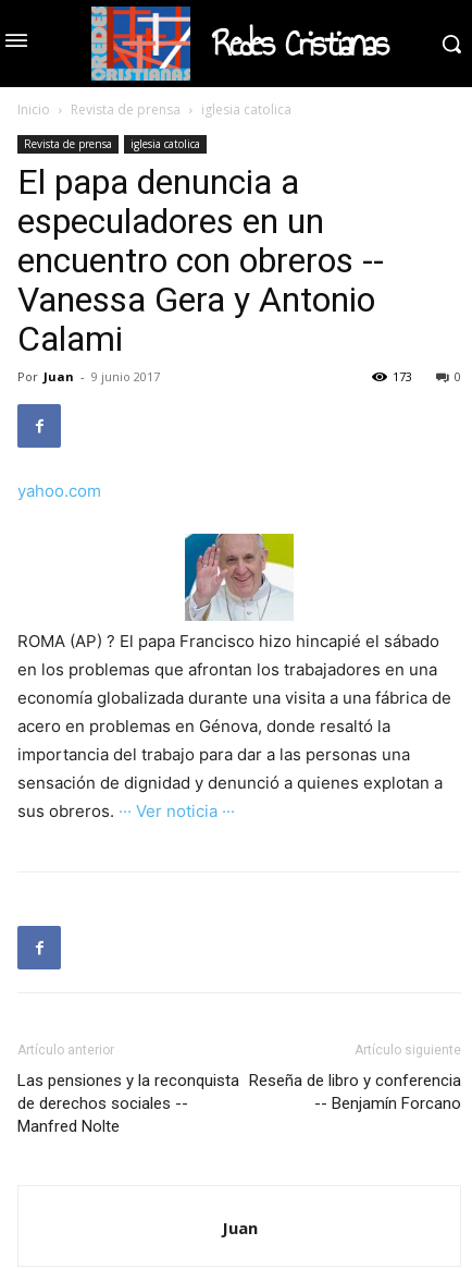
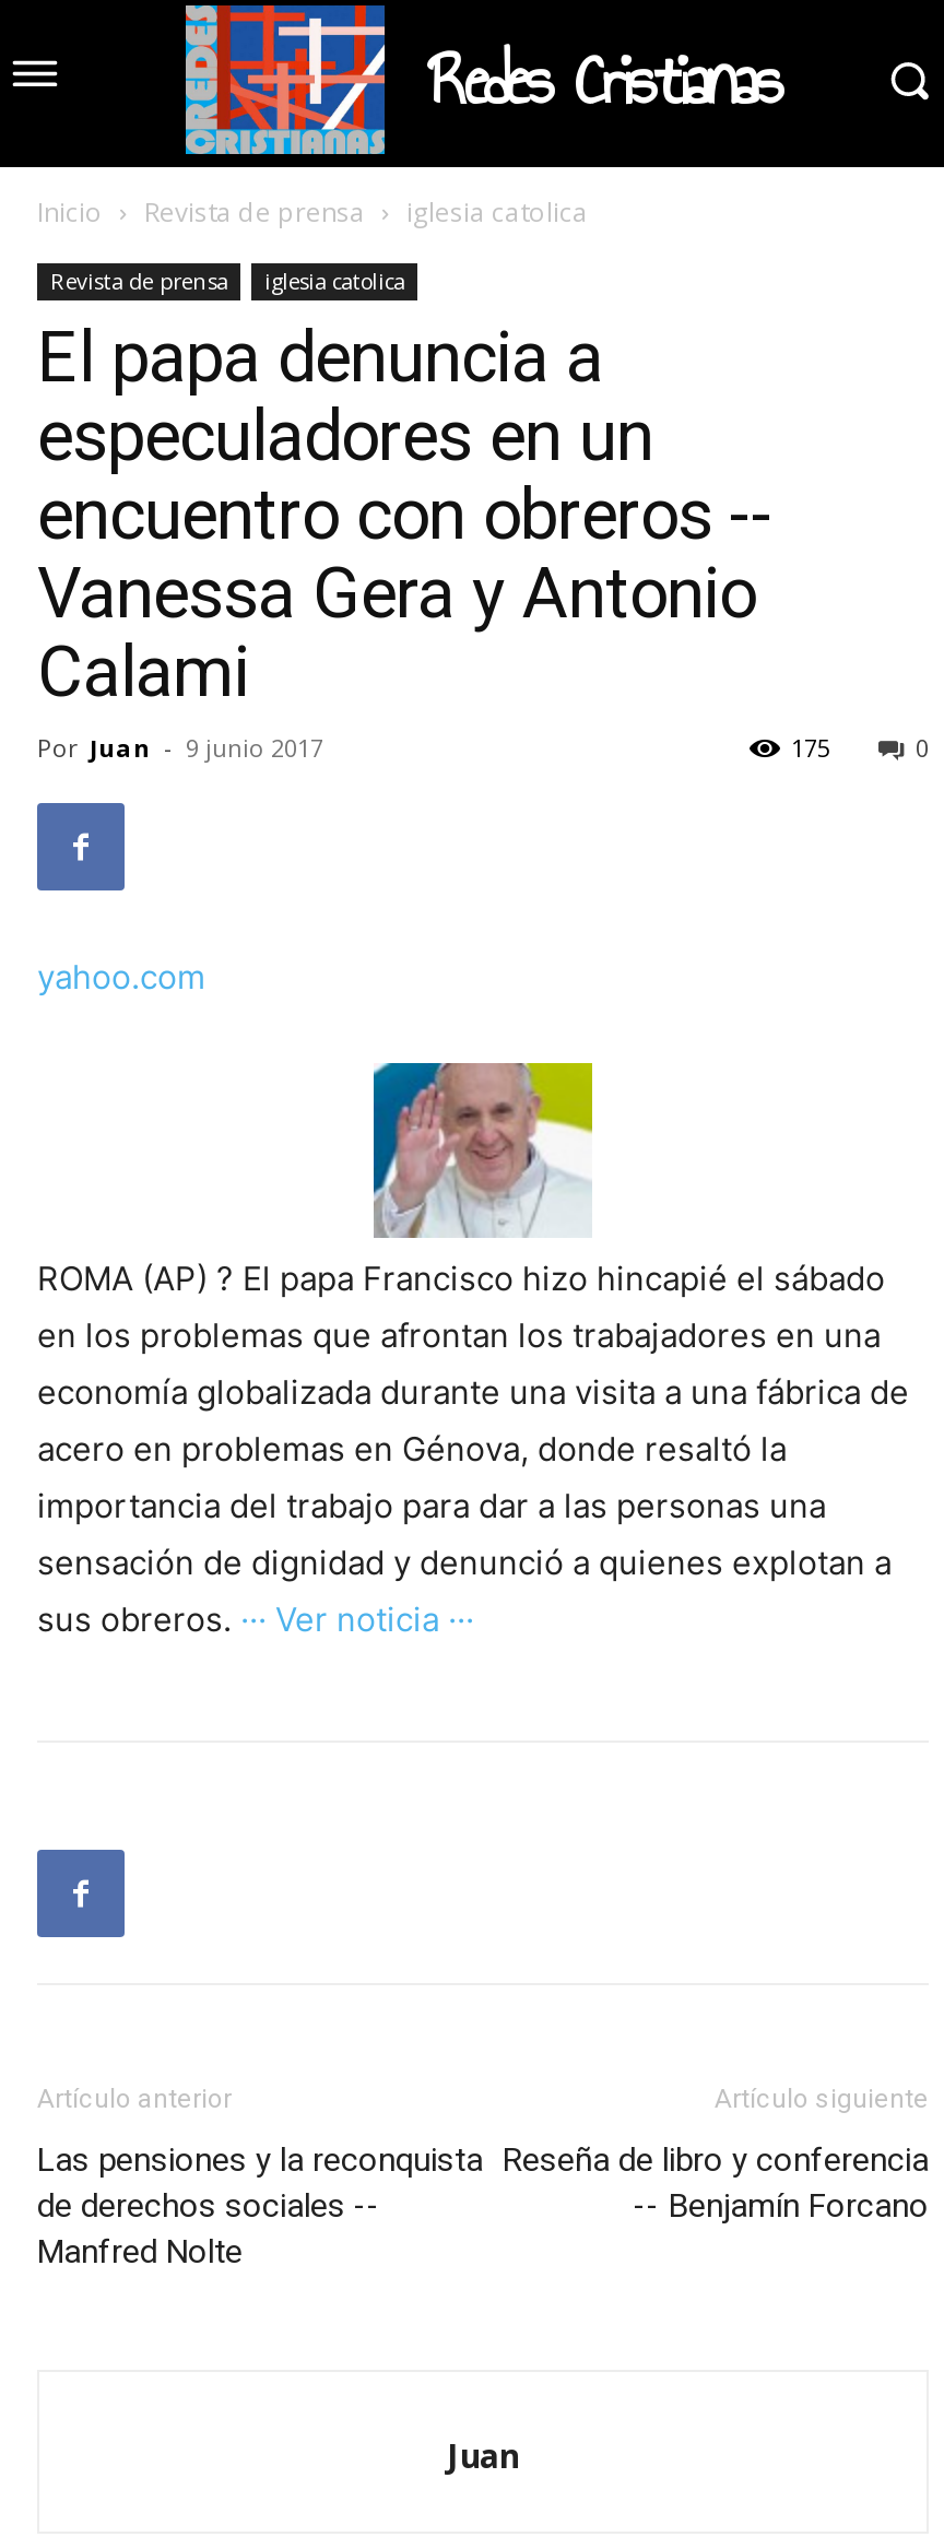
- 173
+ 175
